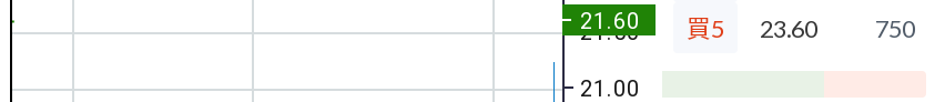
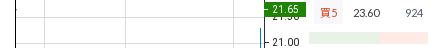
- 買5 23.60 750
+ 買5 23.60 924
